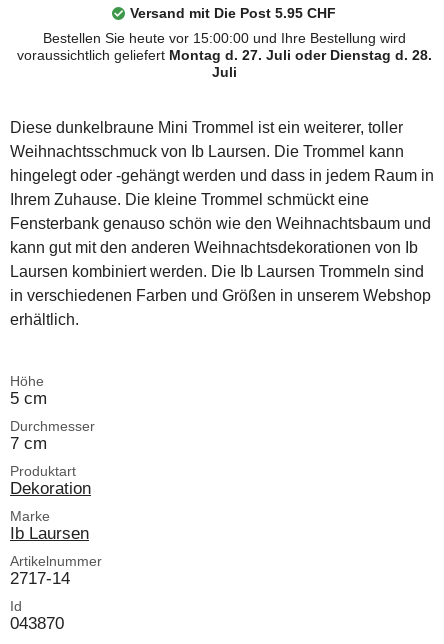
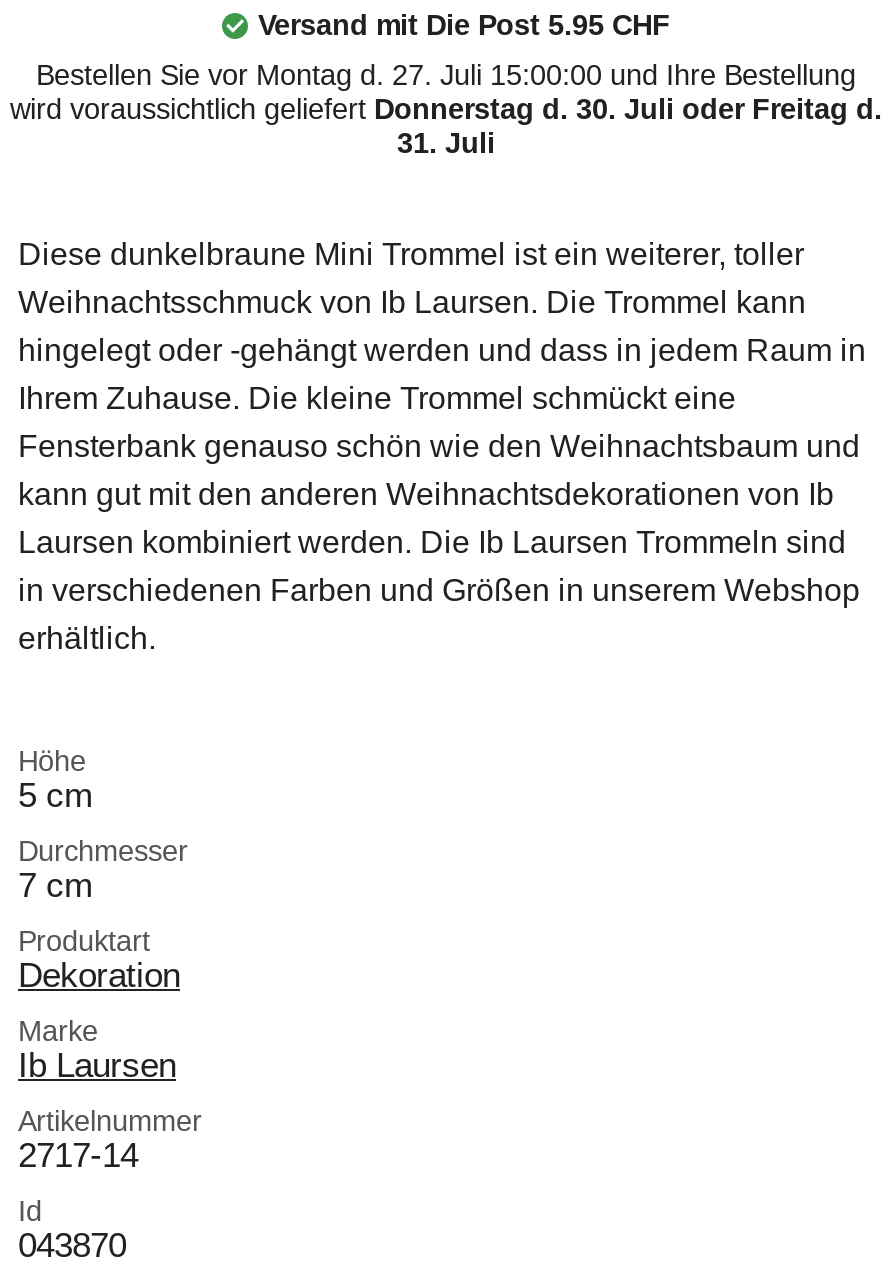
- Bestellen Sie heute vor 15:00:00 und Ihre Bestellung wird
- voraussichtlich geliefert Montag d. 27. Juli oder Dienstag d. 28.
- Juli
+ Bestellen Sie vor Montag d. 27. Juli 15:00:00 und Ihre Bestellung
+ wird voraussichtlich geliefert Donnerstag d. 30. Juli oder Freitag d.
+ 31. Juli
